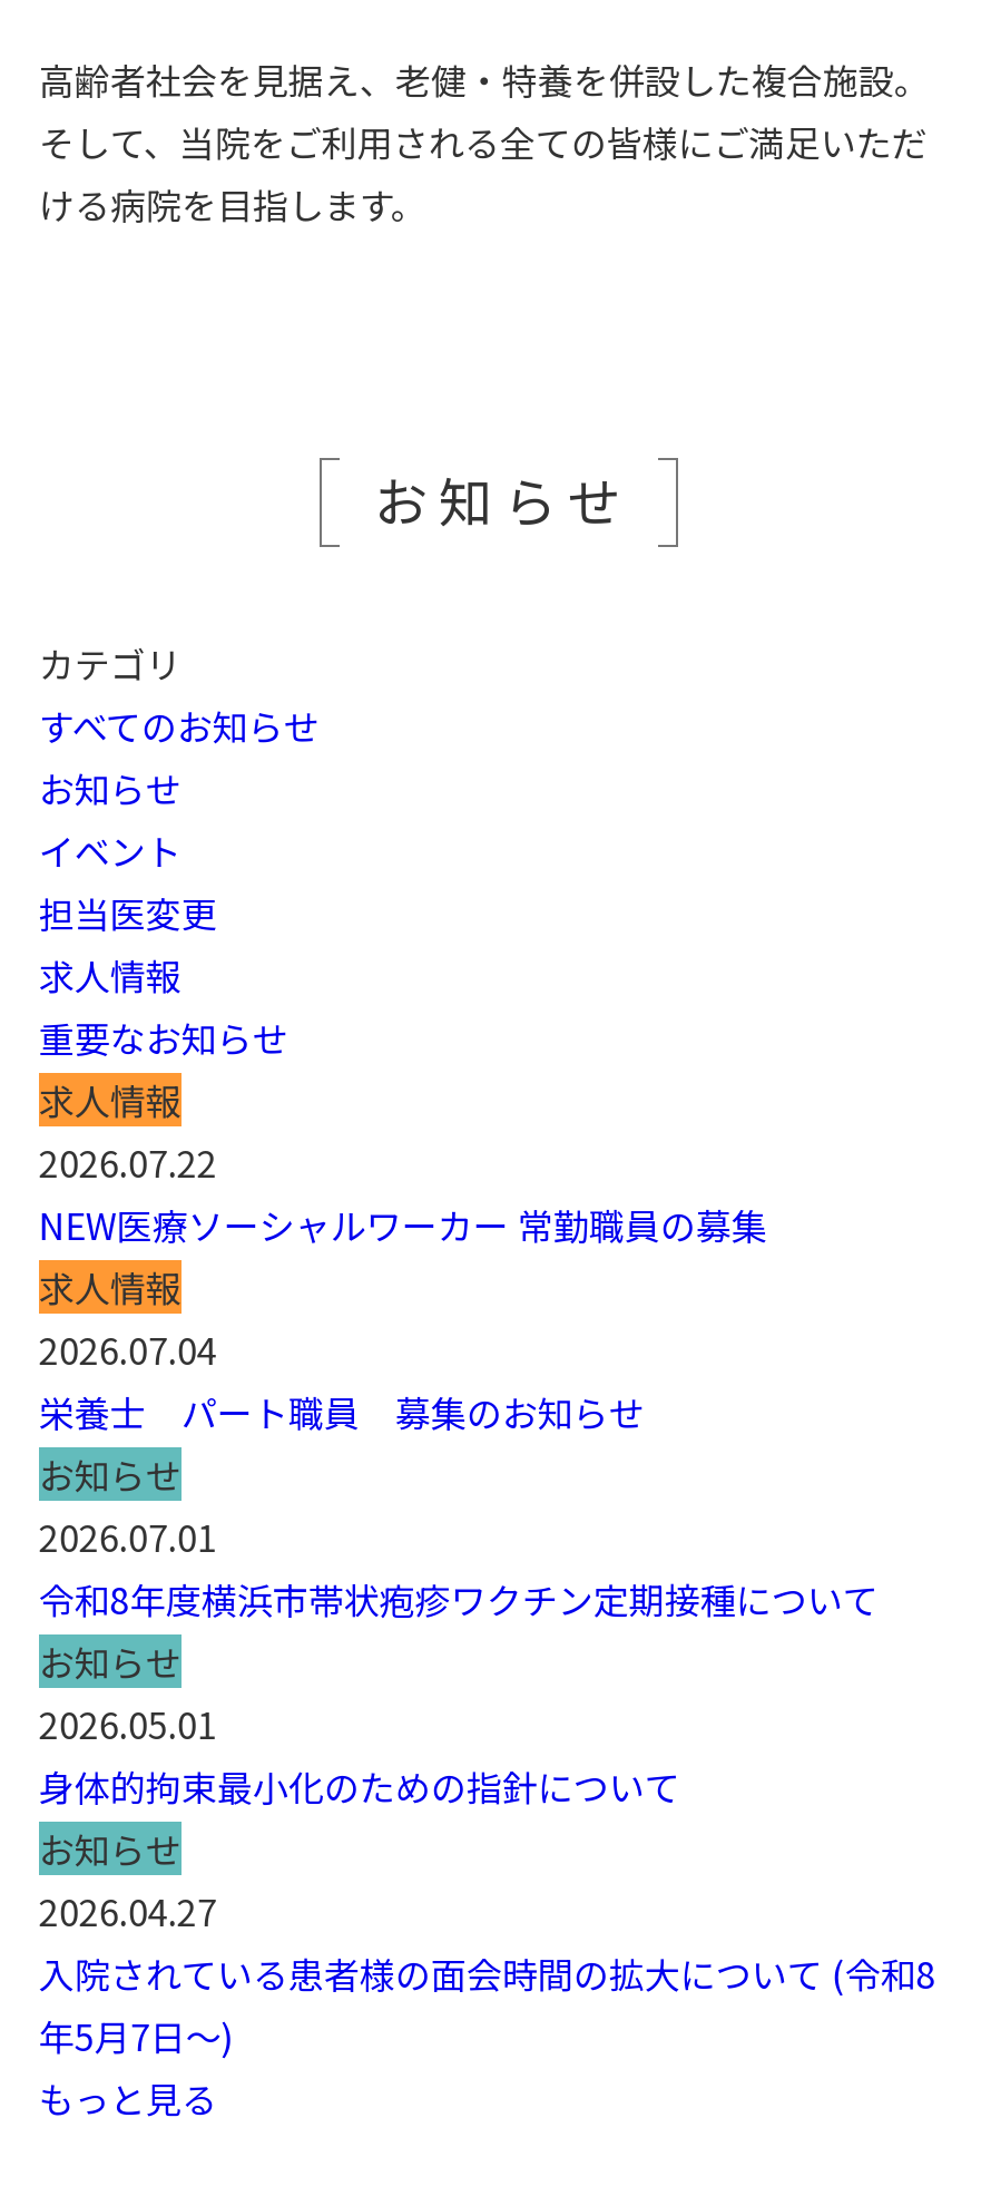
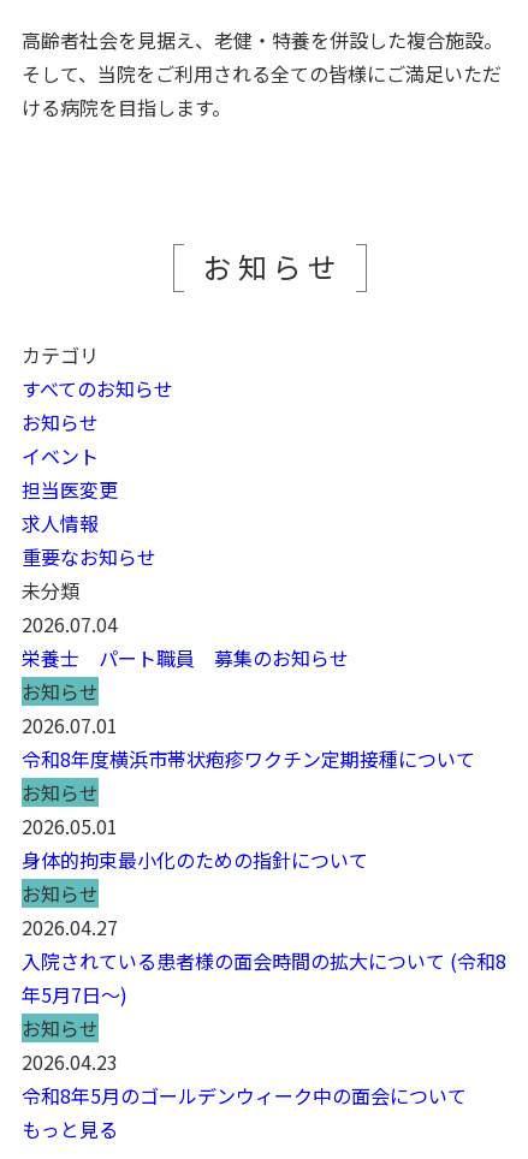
- 求人情報
- 2026.07.22
- NEW医療ソーシャルワーカー 常勤職員の募集
- 求人情報
+ 未分類

moved up: 2026.07.04 | 栄養士 パート職員 募集のお知らせ | お知らせ | ... | 入院されている患者様の面会時間の拡大について (令和8 | 年5月7日～)

+ お知らせ
+ 2026.04.23
+ 令和8年5月のゴールデンウィーク中の面会について
